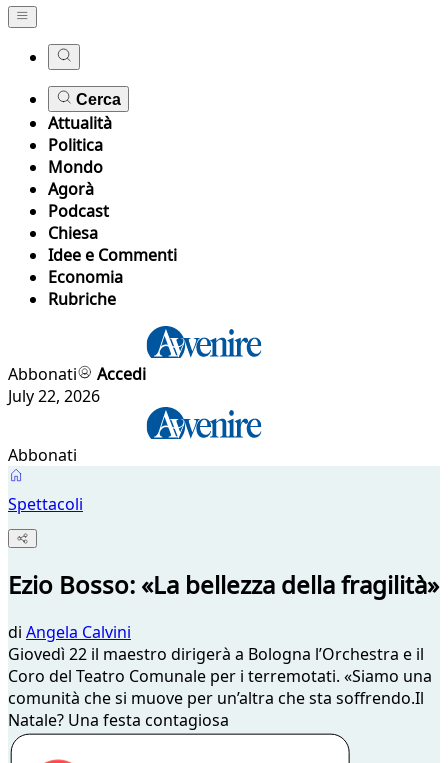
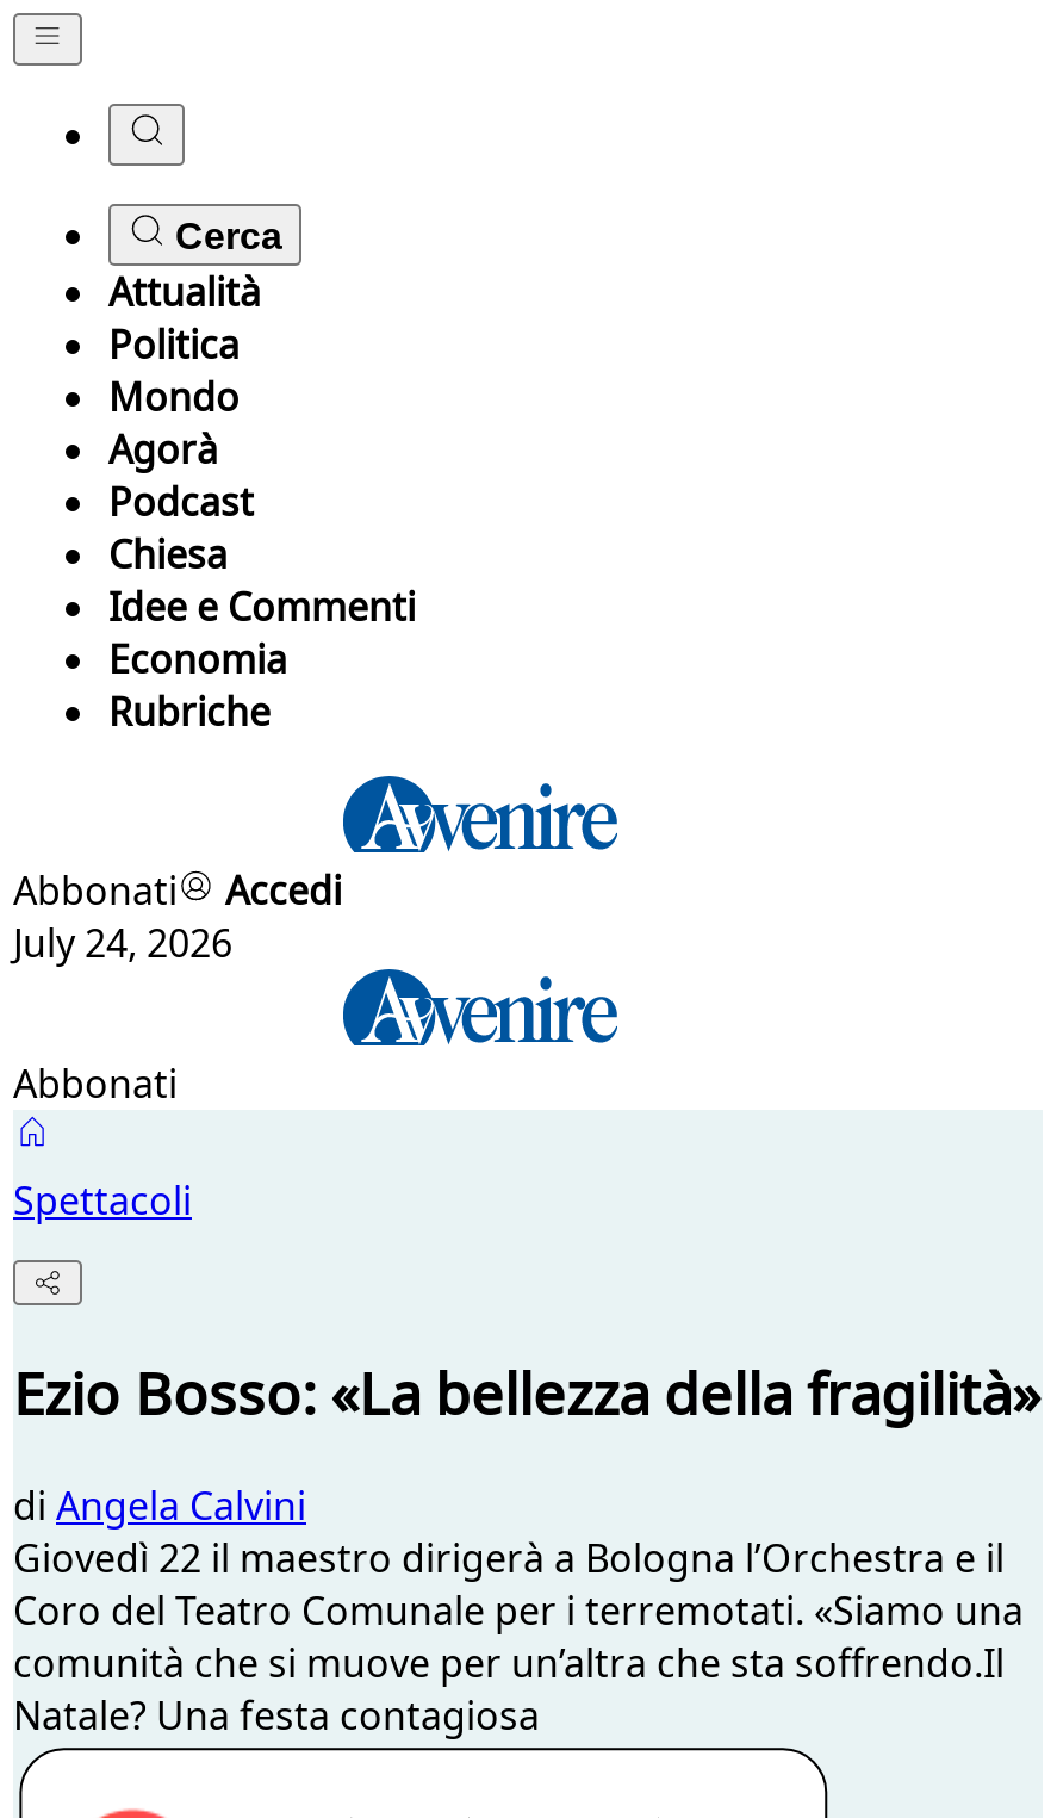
- July 22, 2026
+ July 24, 2026
